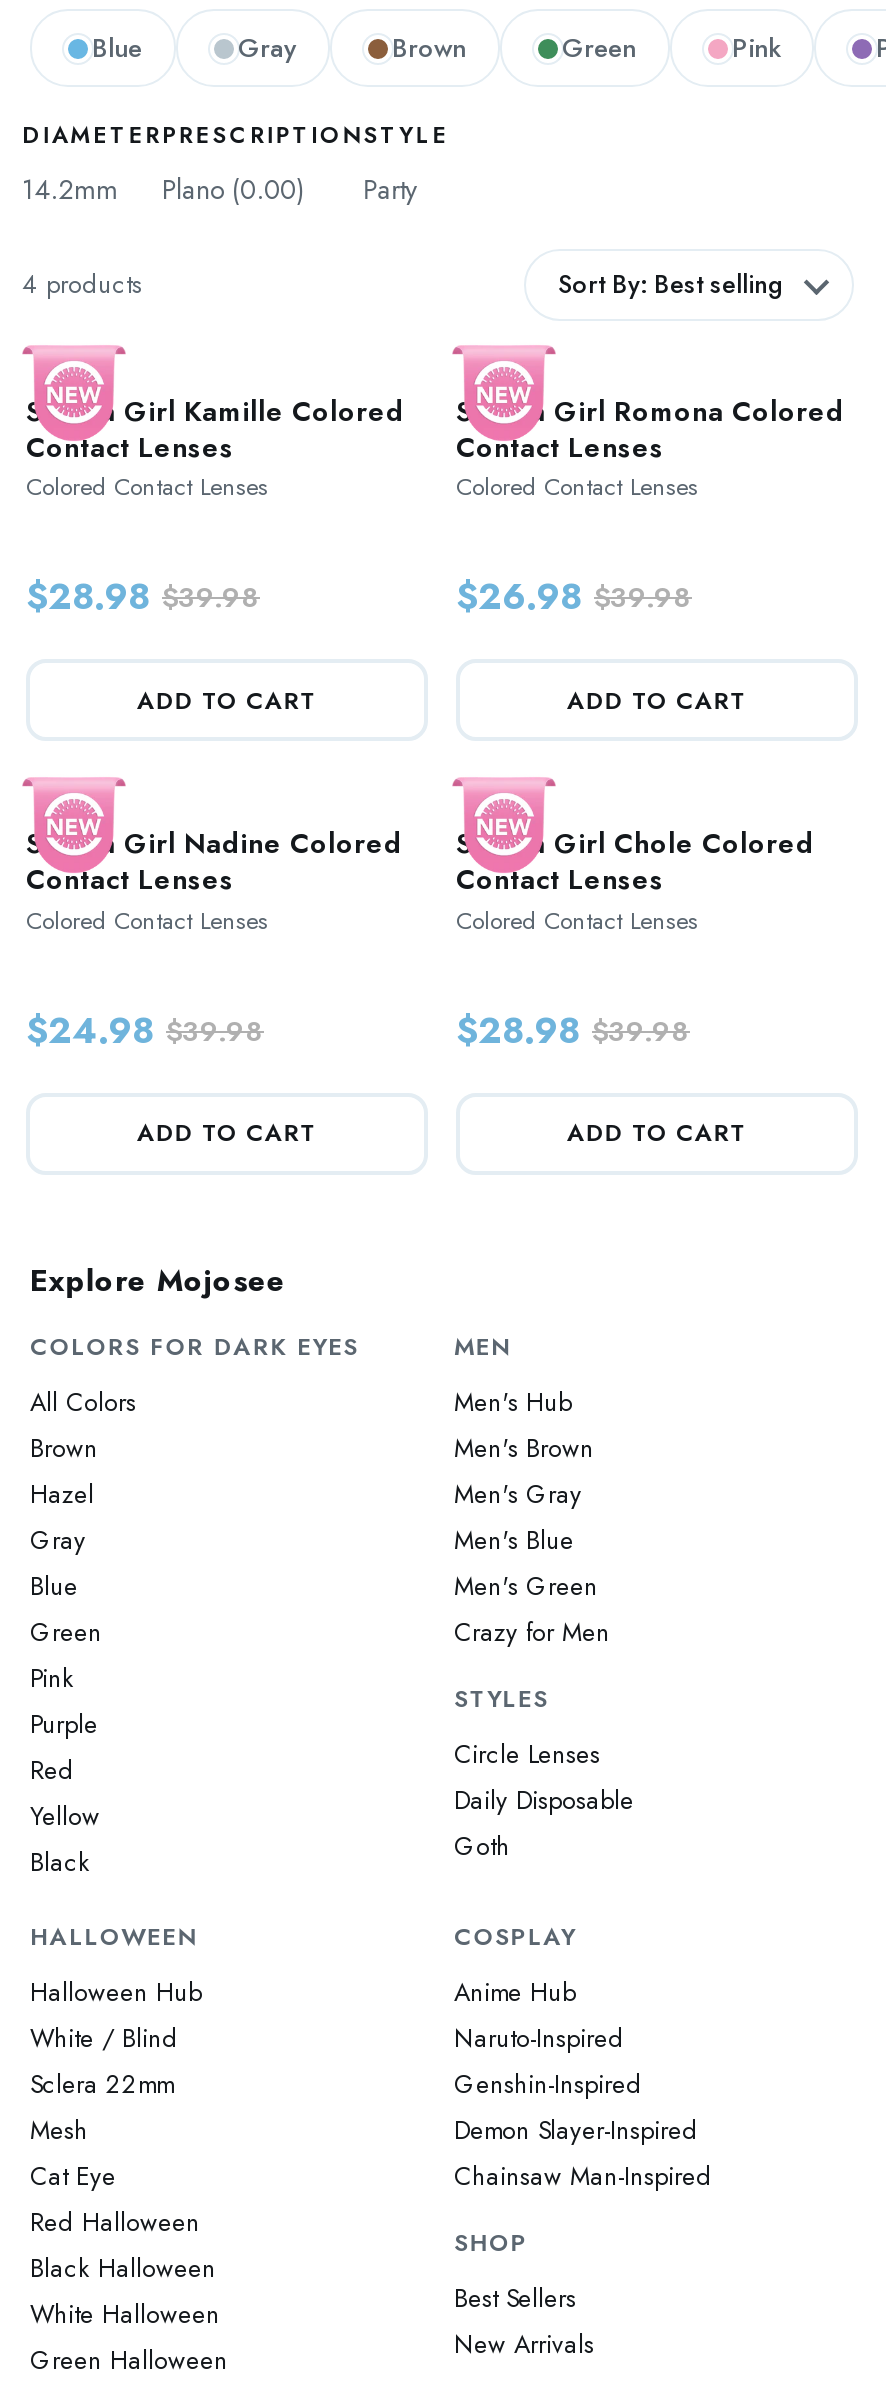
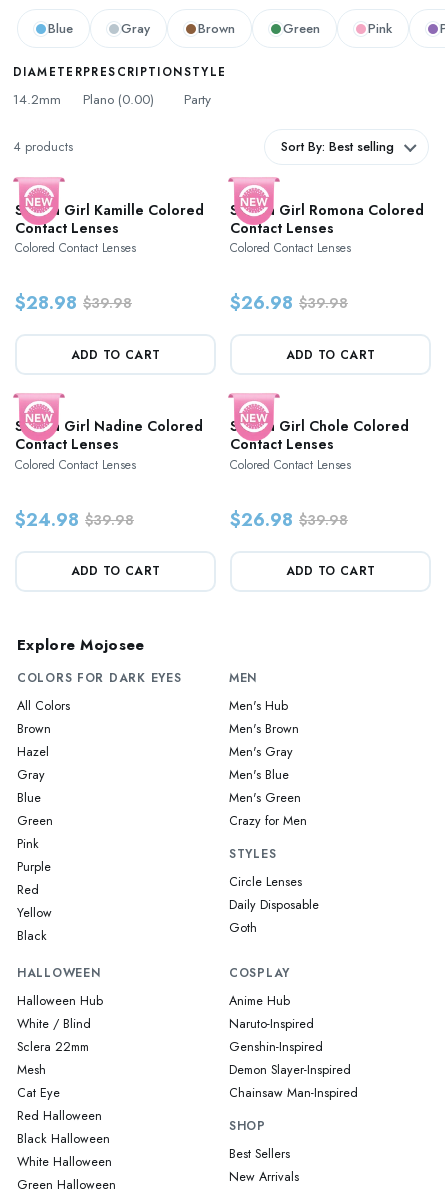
- $28.98 $39.98
+ $26.98 $39.98
